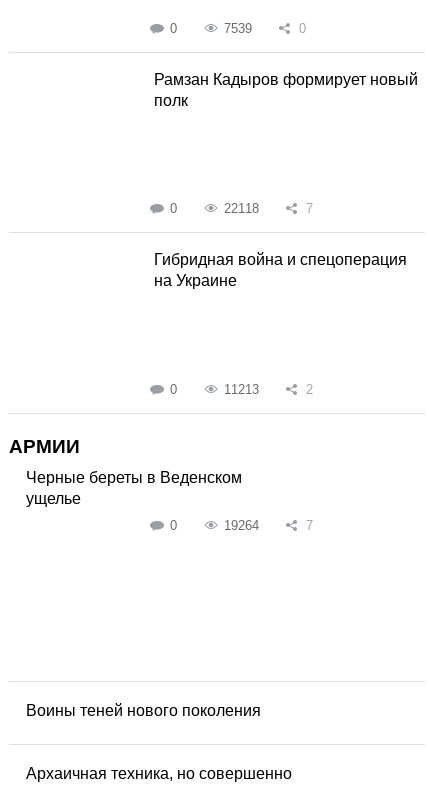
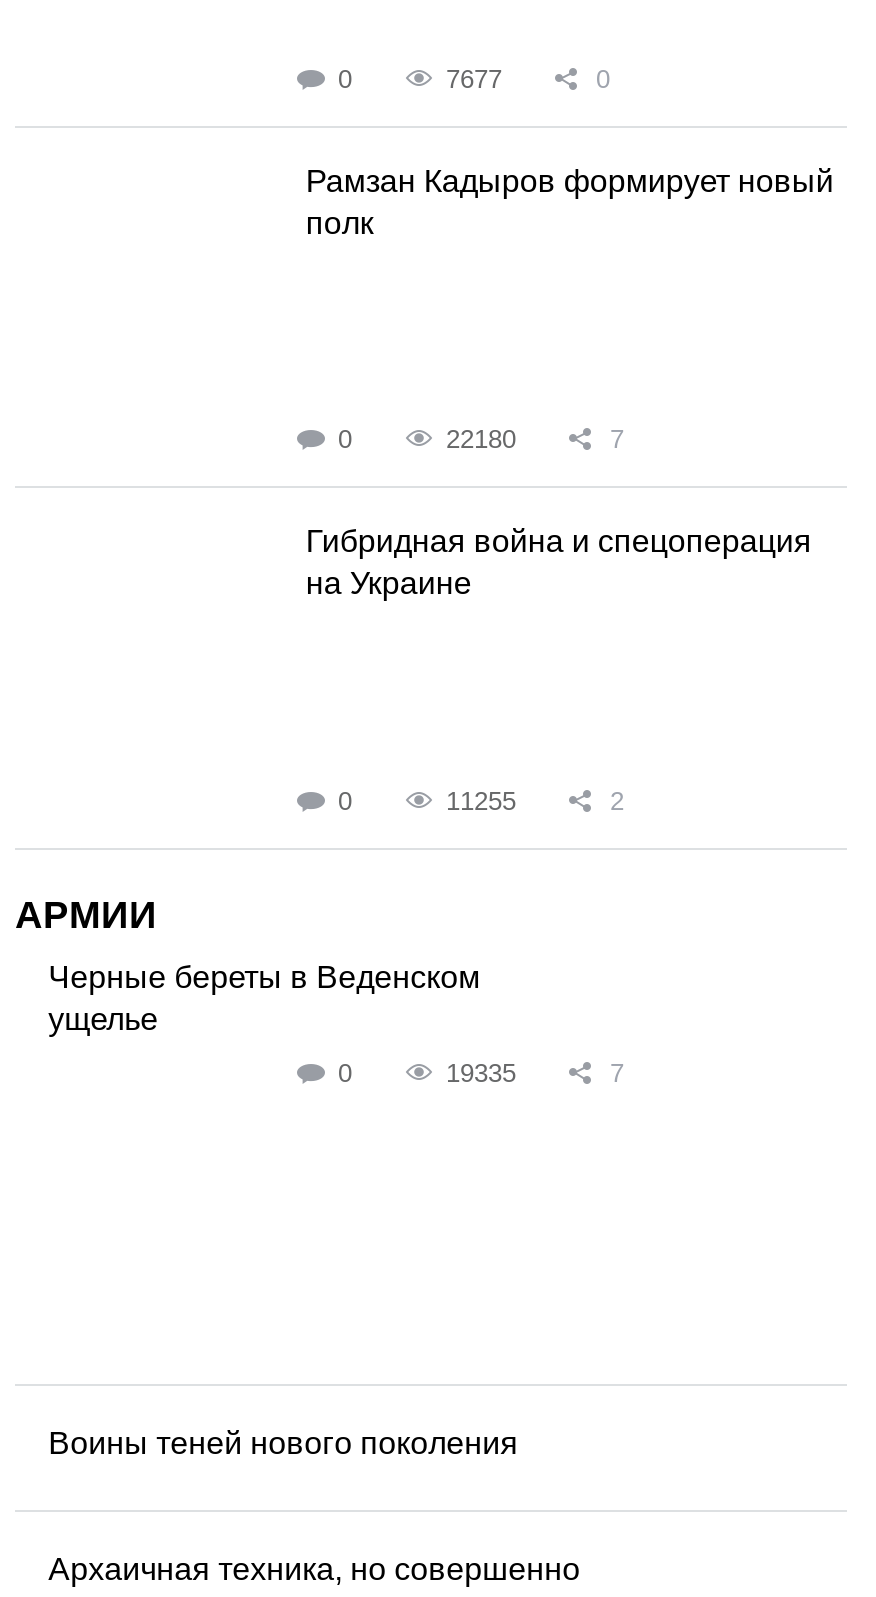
- 7539
+ 7677

- 22118
+ 22180

- 11213
+ 11255

- 19264
+ 19335
